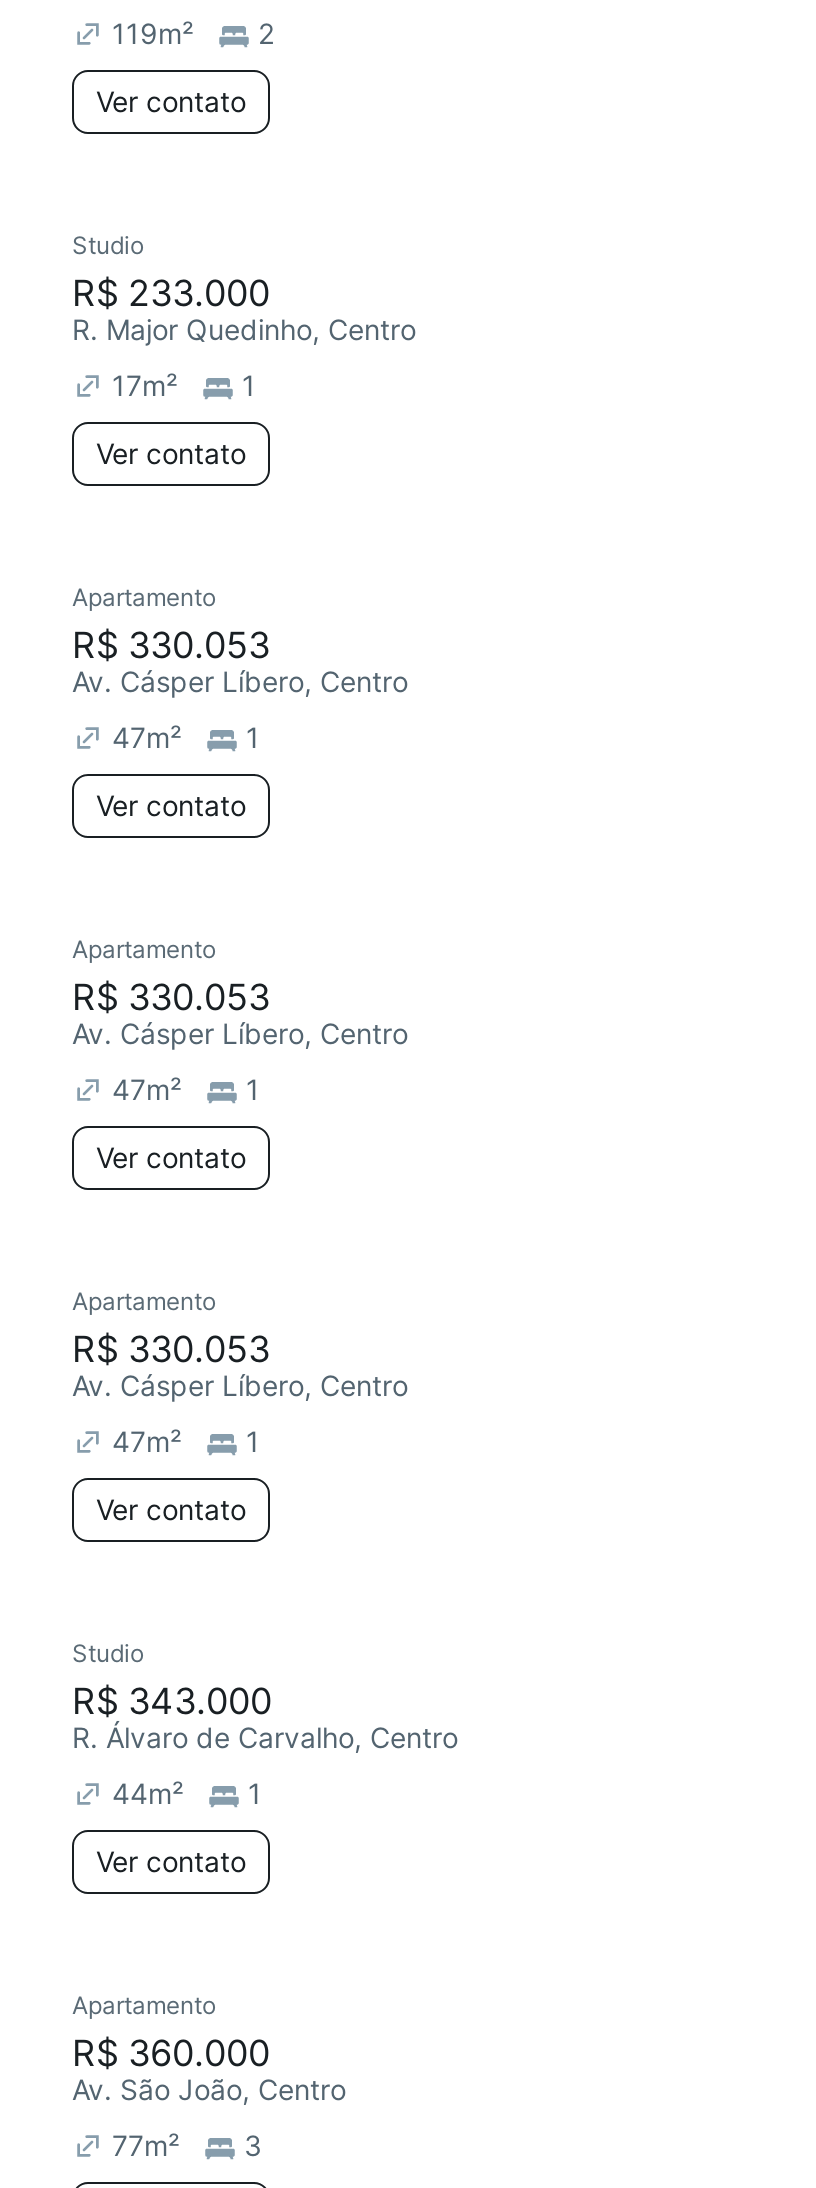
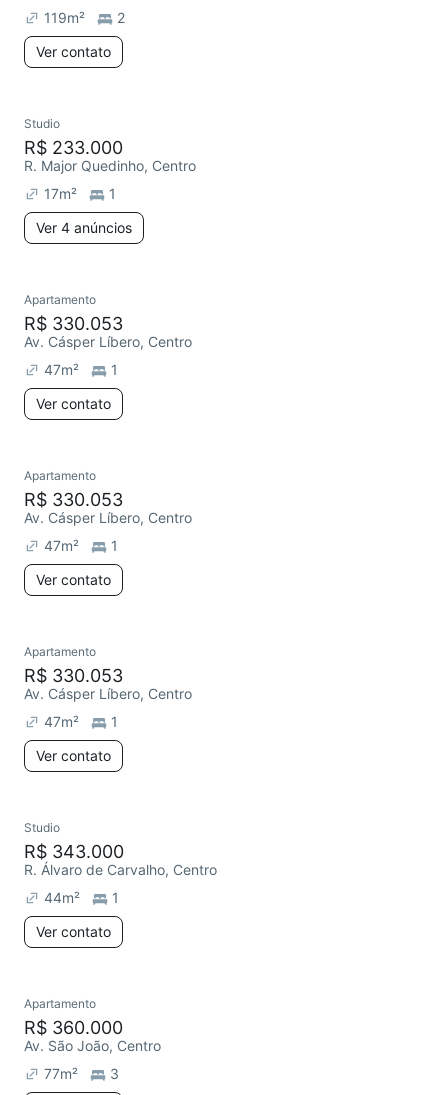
- Ver contato
+ Ver 4 anúncios
